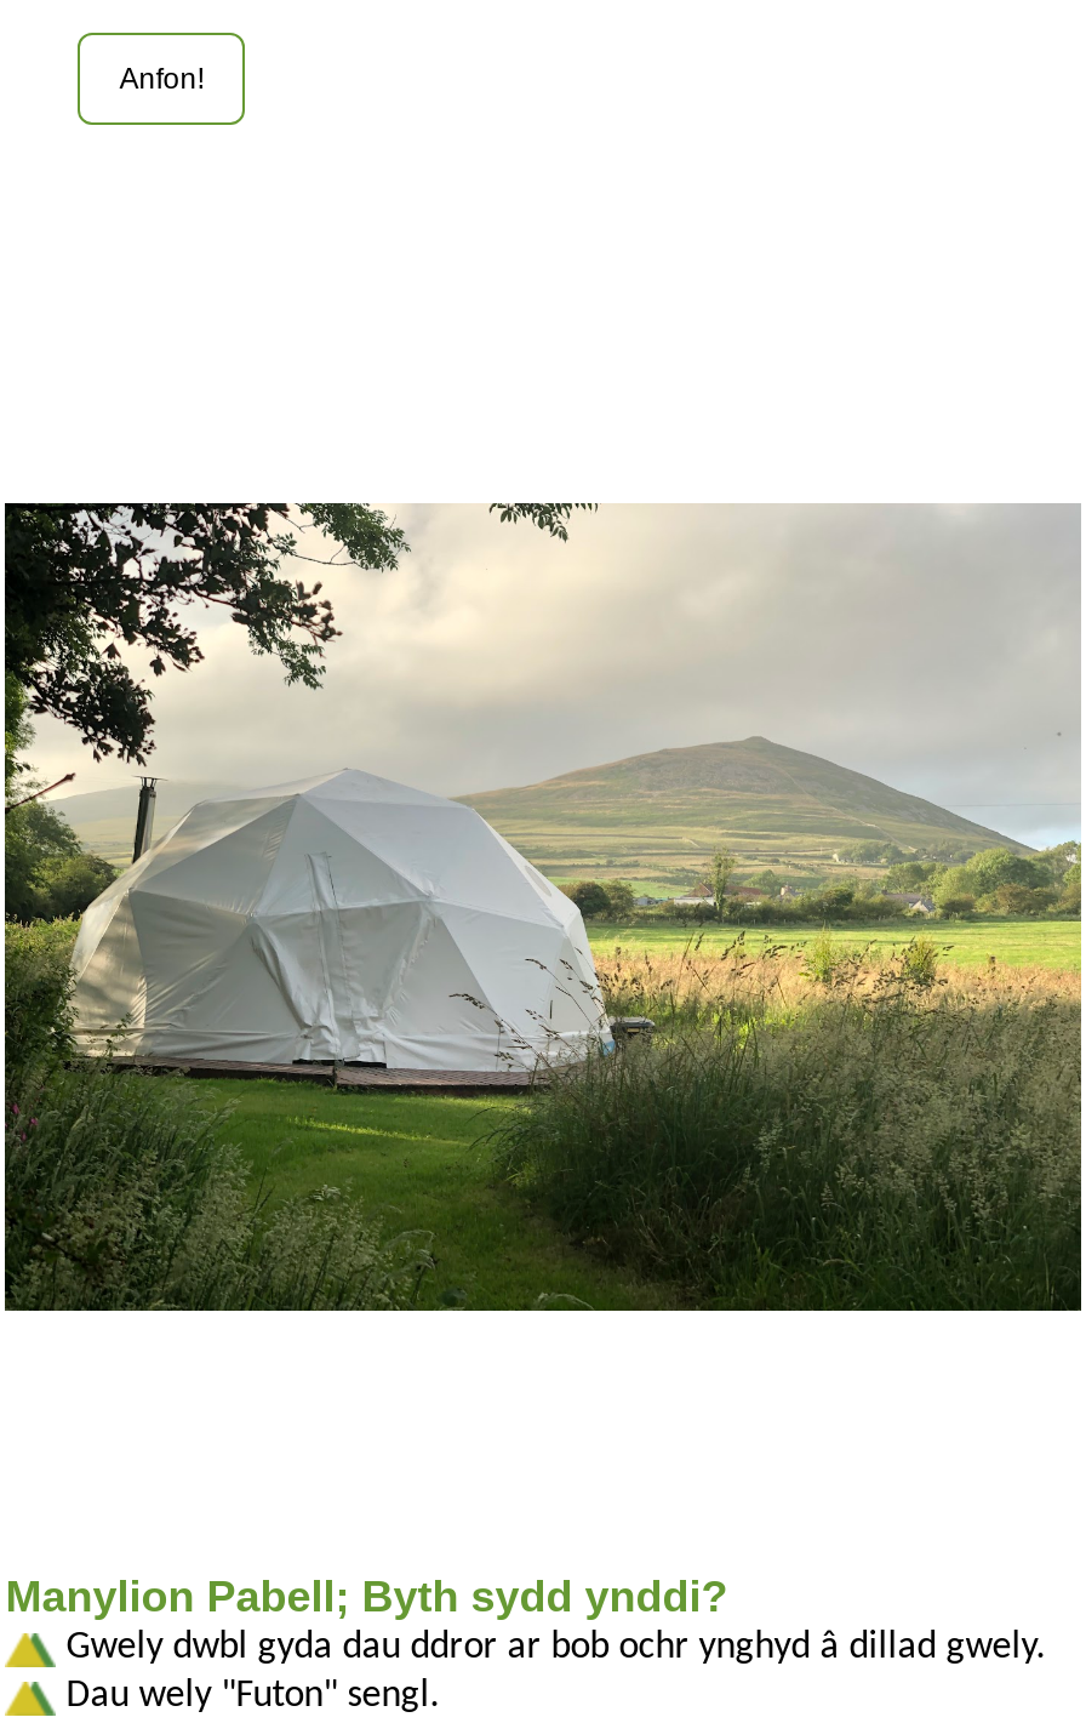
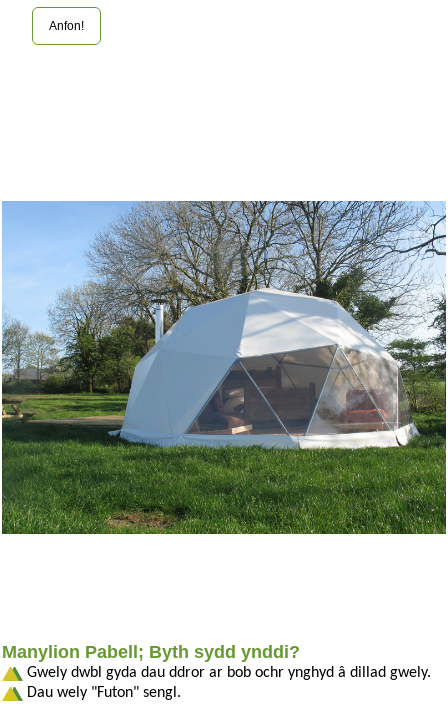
- [image]
+ [image]
